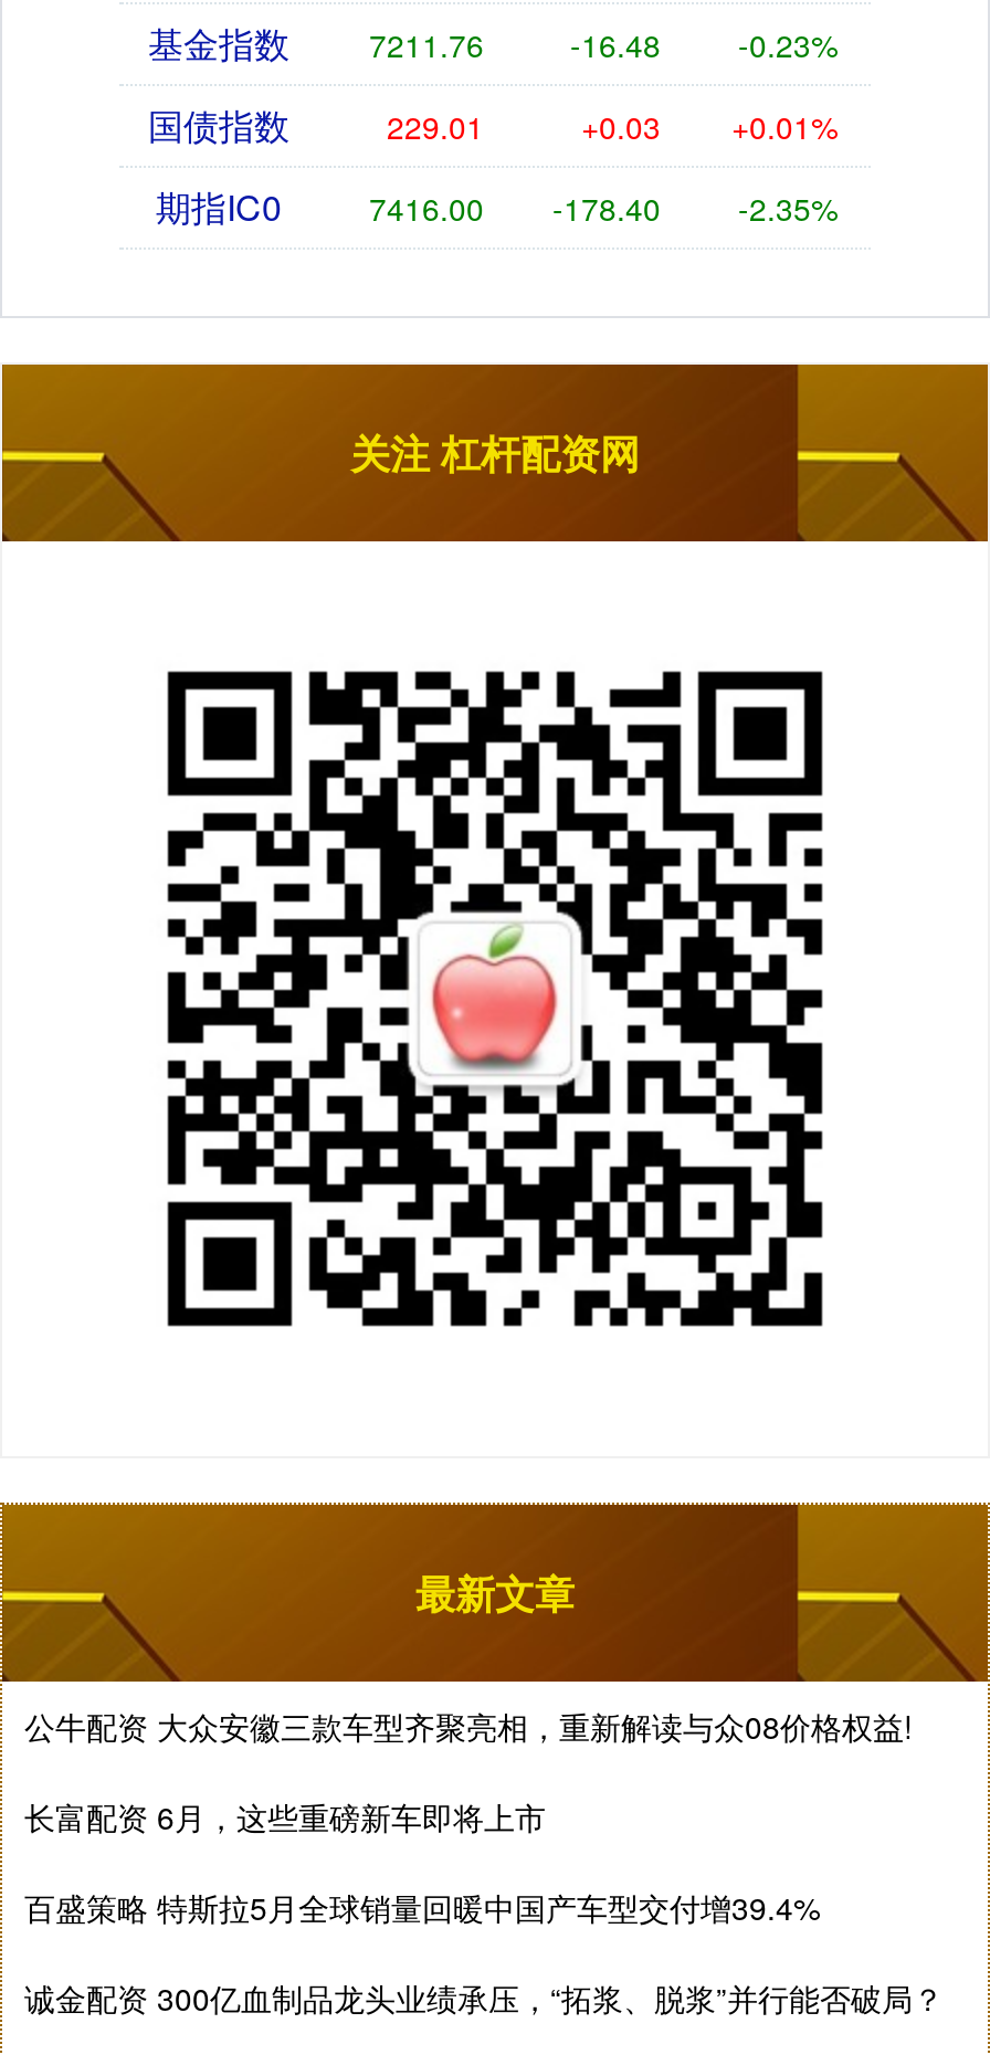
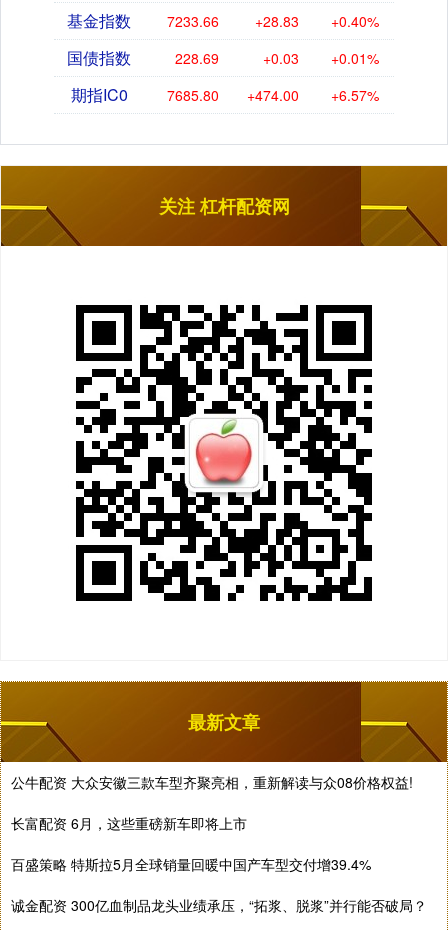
- 7211.76
+ 7233.66

- -16.48
+ +28.83

- -0.23%
+ +0.40%

- 229.01
+ 228.69

- 7416.00
+ 7685.80

- -178.40
+ +474.00

- -2.35%
+ +6.57%
